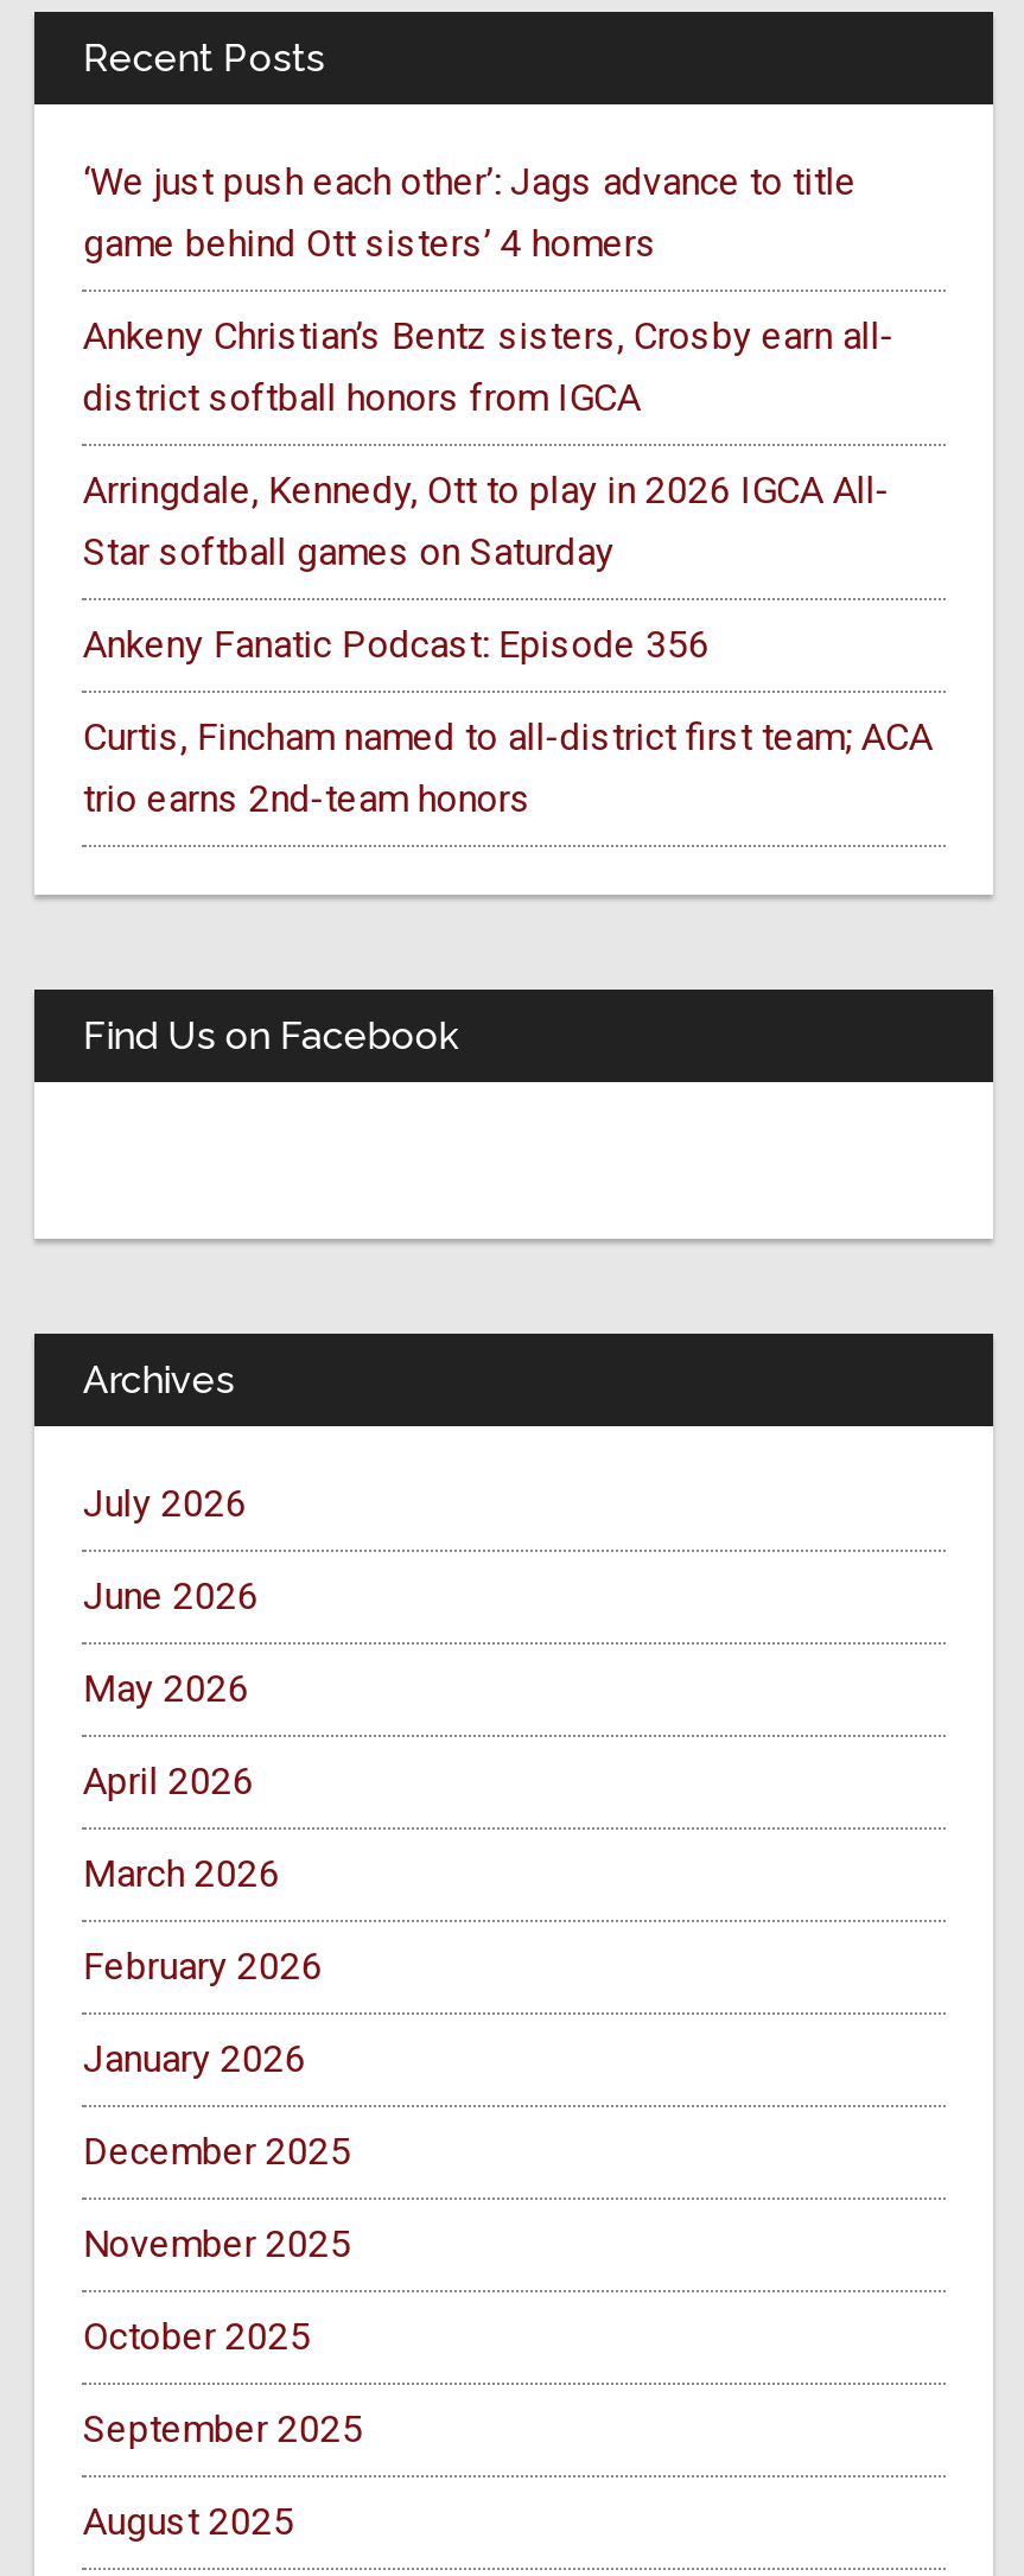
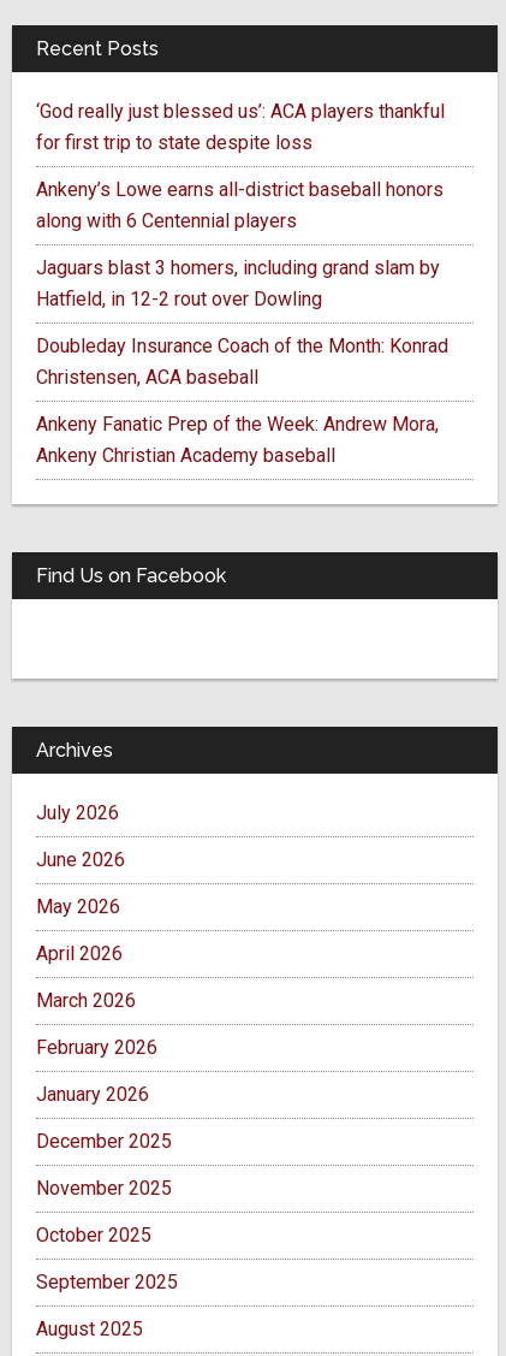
- ‘We just push each other’: Jags advance to title
- game behind Ott sisters’ 4 homers
+ ‘God really just blessed us’: ACA players thankful
+ for first trip to state despite loss

- Ankeny Christian’s Bentz sisters, Crosby earn all-
- district softball honors from IGCA
+ Ankeny’s Lowe earns all-district baseball honors
+ along with 6 Centennial players

- Arringdale, Kennedy, Ott to play in 2026 IGCA All-
- Star softball games on Saturday
+ Jaguars blast 3 homers, including grand slam by
+ Hatfield, in 12-2 rout over Dowling

- Ankeny Fanatic Podcast: Episode 356
+ Doubleday Insurance Coach of the Month: Konrad
+ Christensen, ACA baseball

- Curtis, Fincham named to all-district first team; ACA
- trio earns 2nd-team honors
+ Ankeny Fanatic Prep of the Week: Andrew Mora,
+ Ankeny Christian Academy baseball
